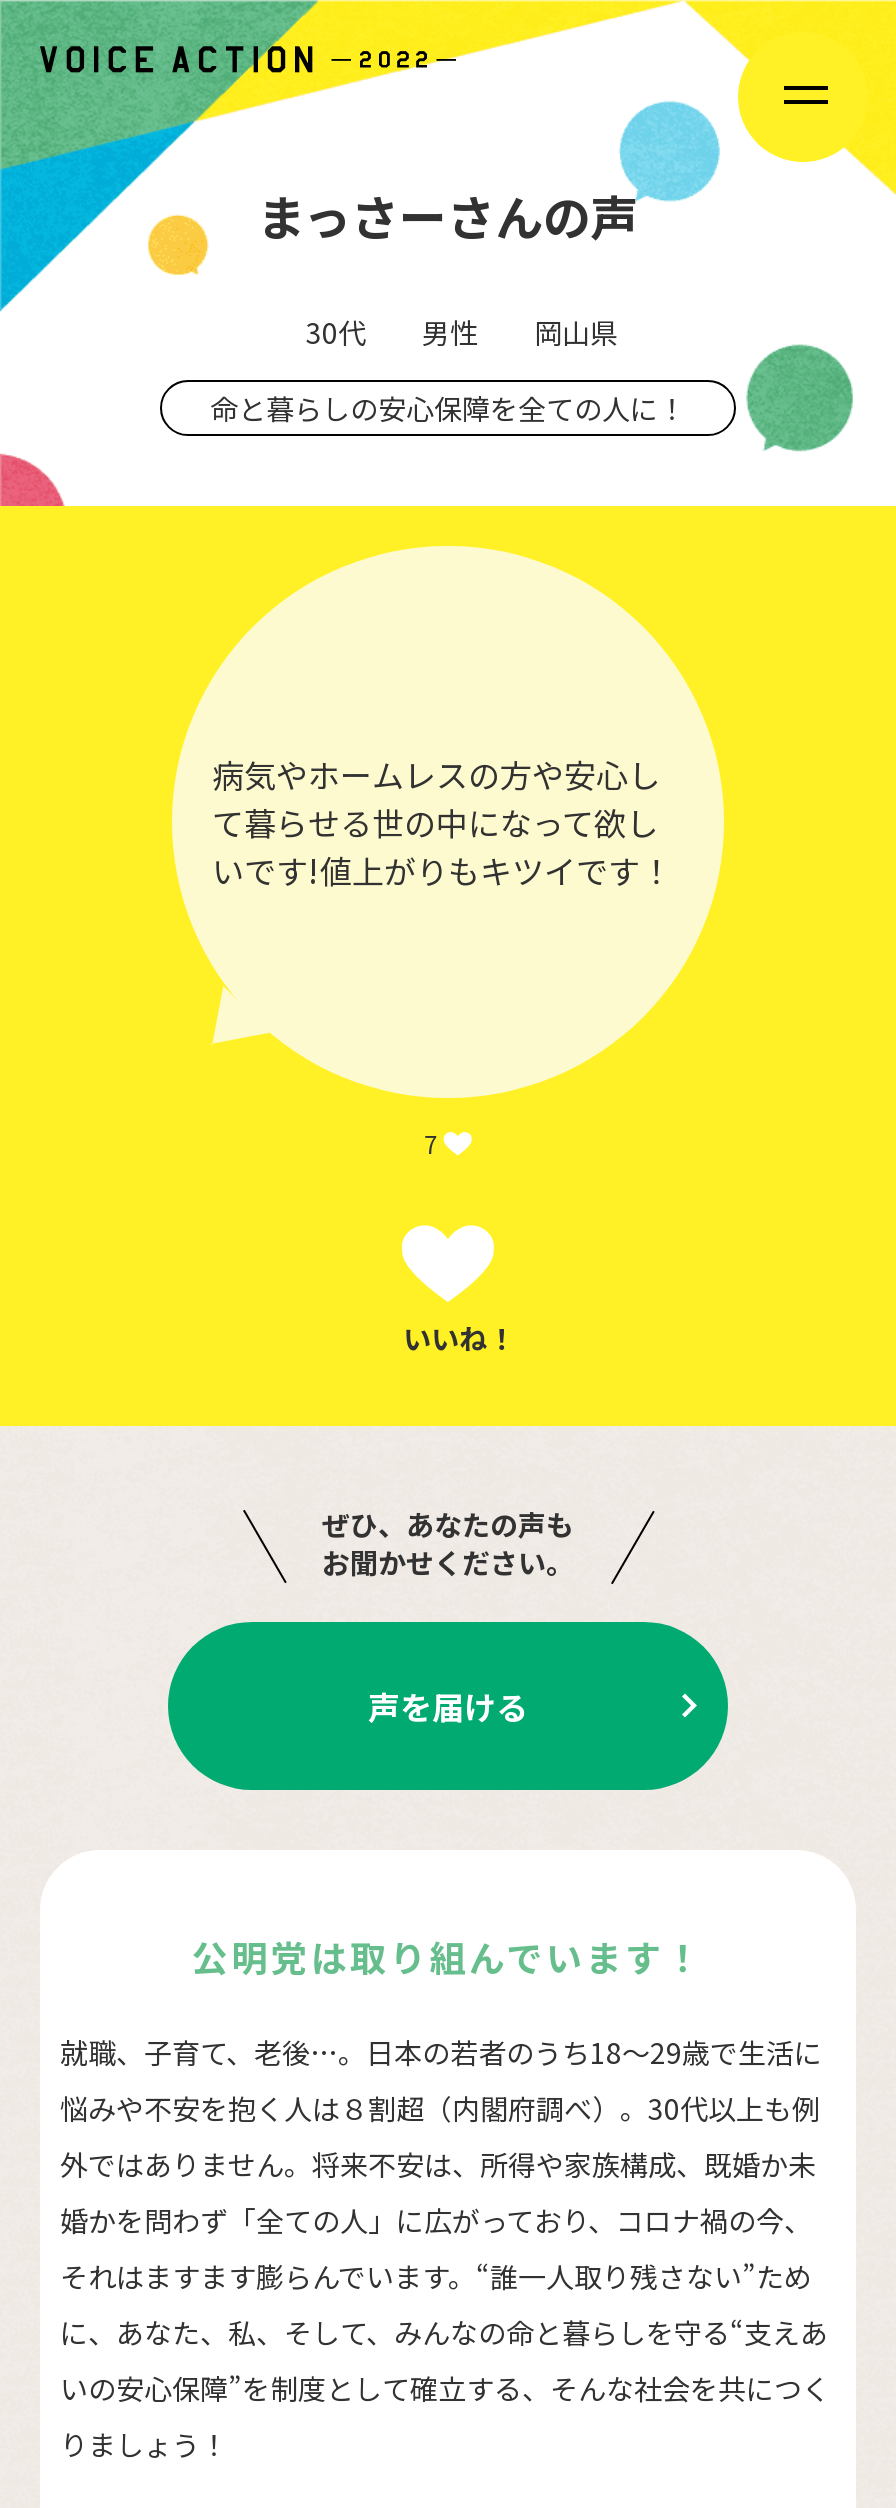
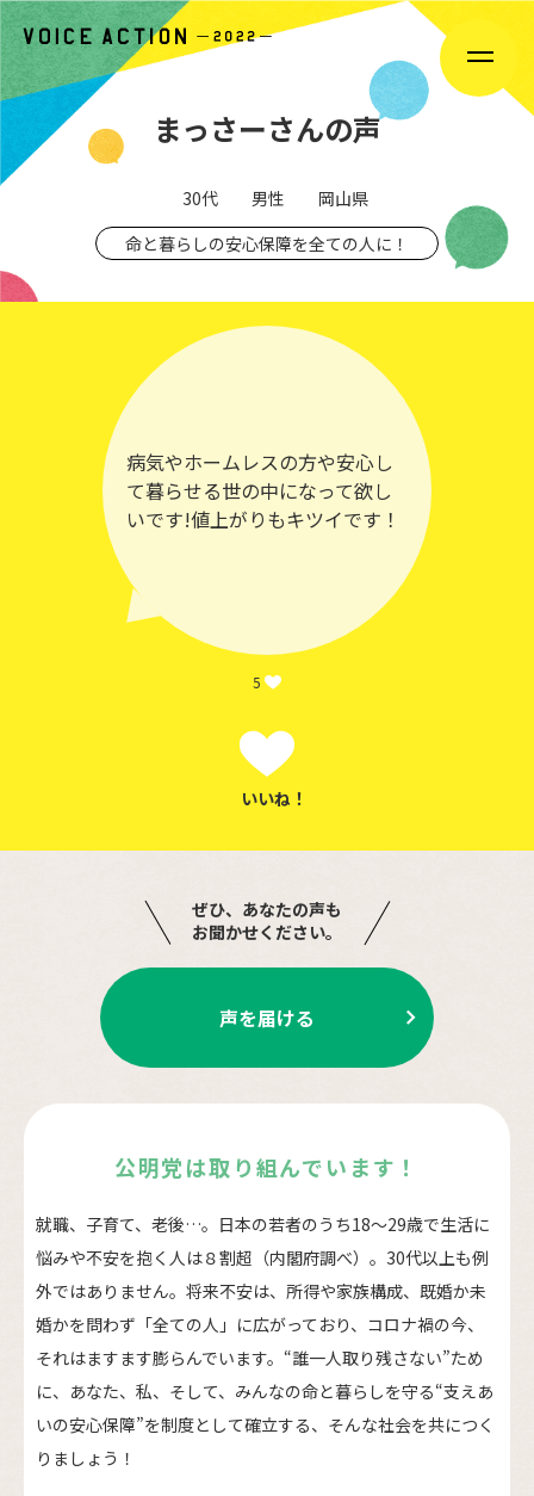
- 7
+ 5
